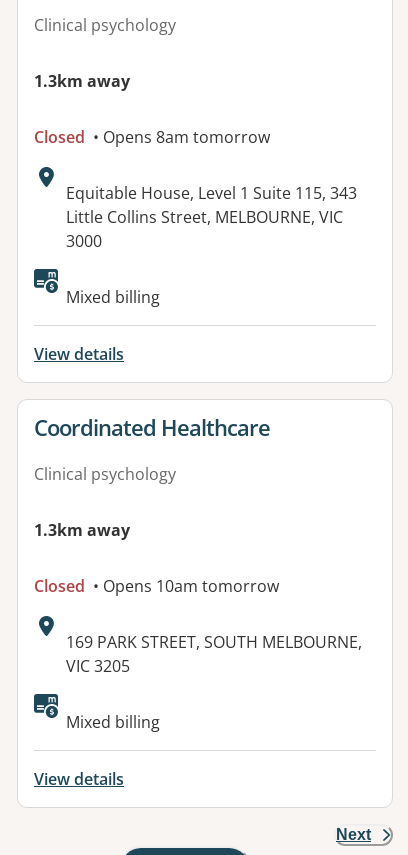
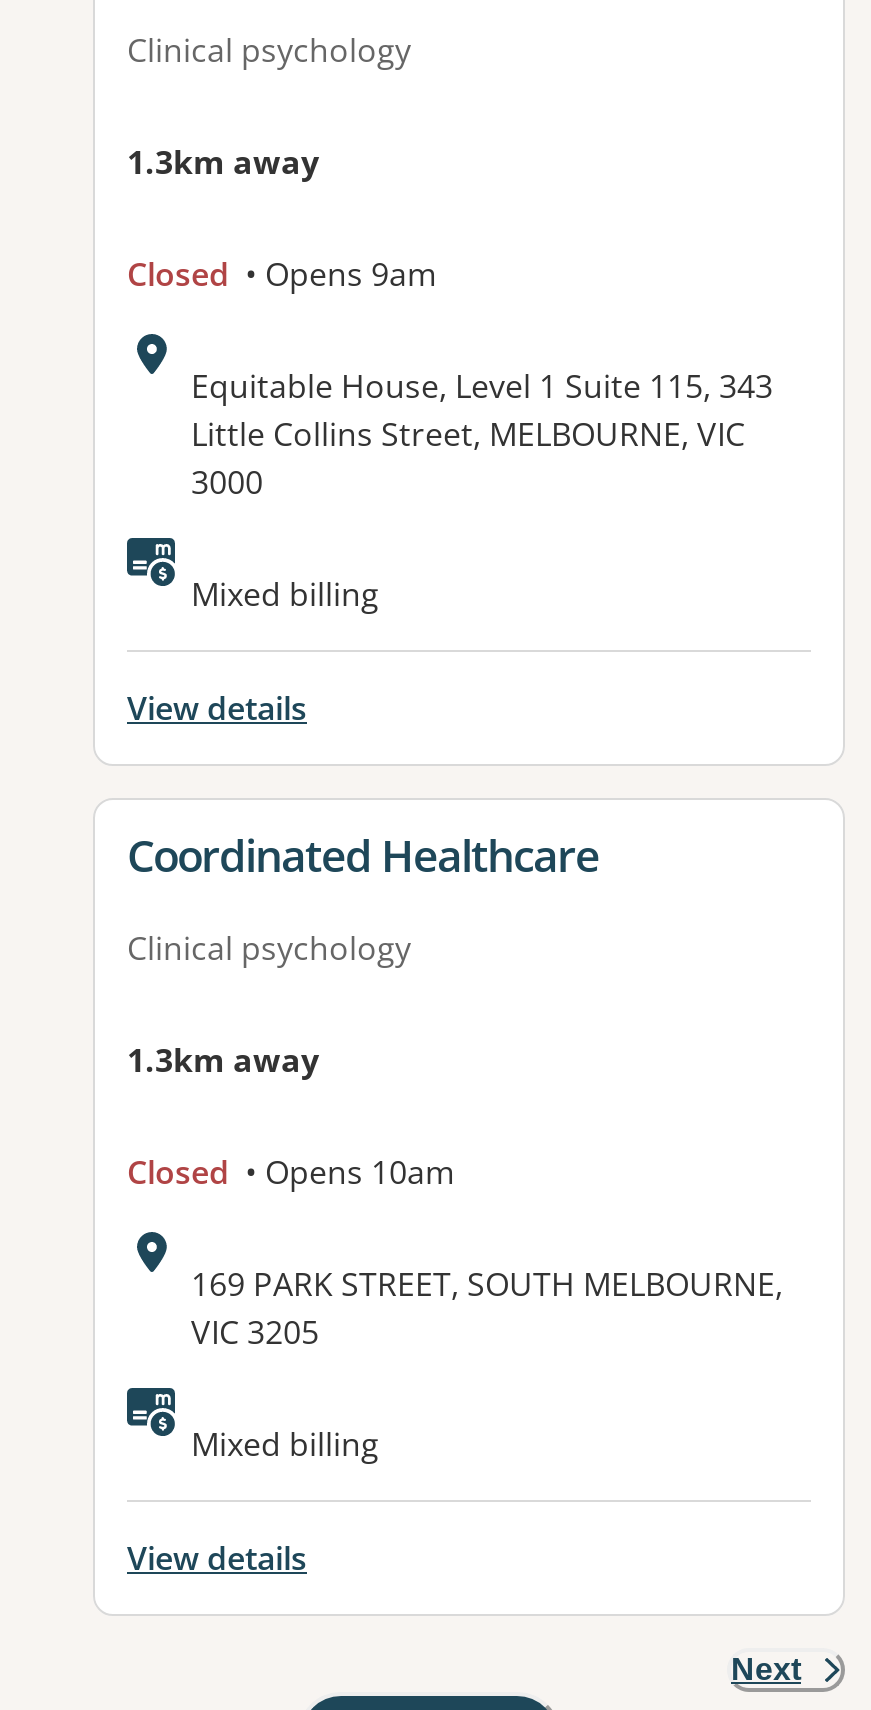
- Closed • Opens 8am tomorrow
+ Closed • Opens 9am

- Closed • Opens 10am tomorrow
+ Closed • Opens 10am
